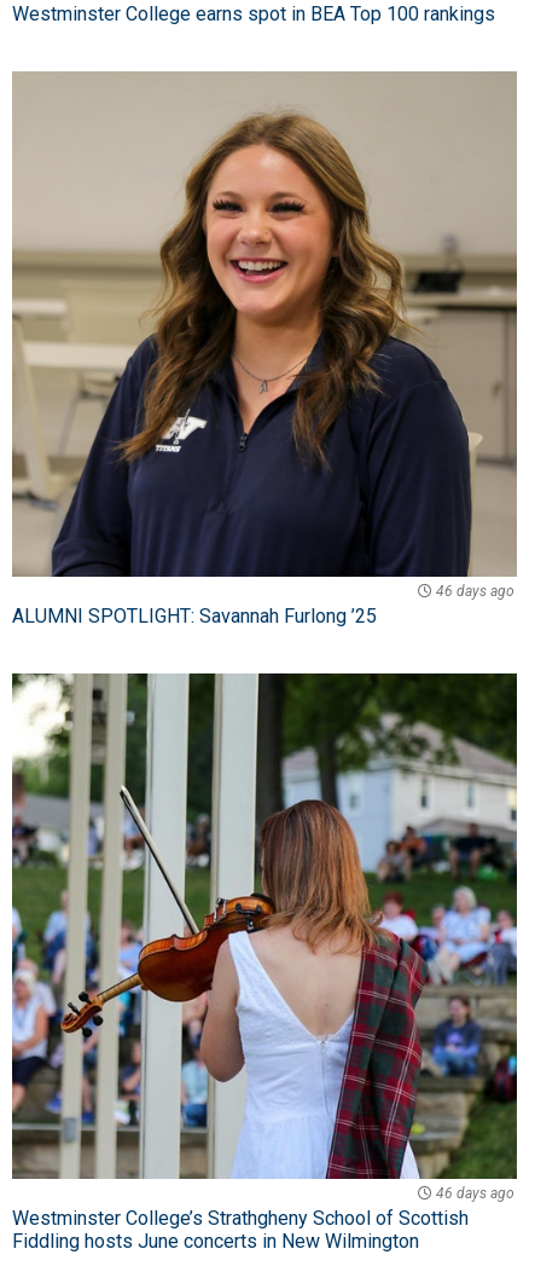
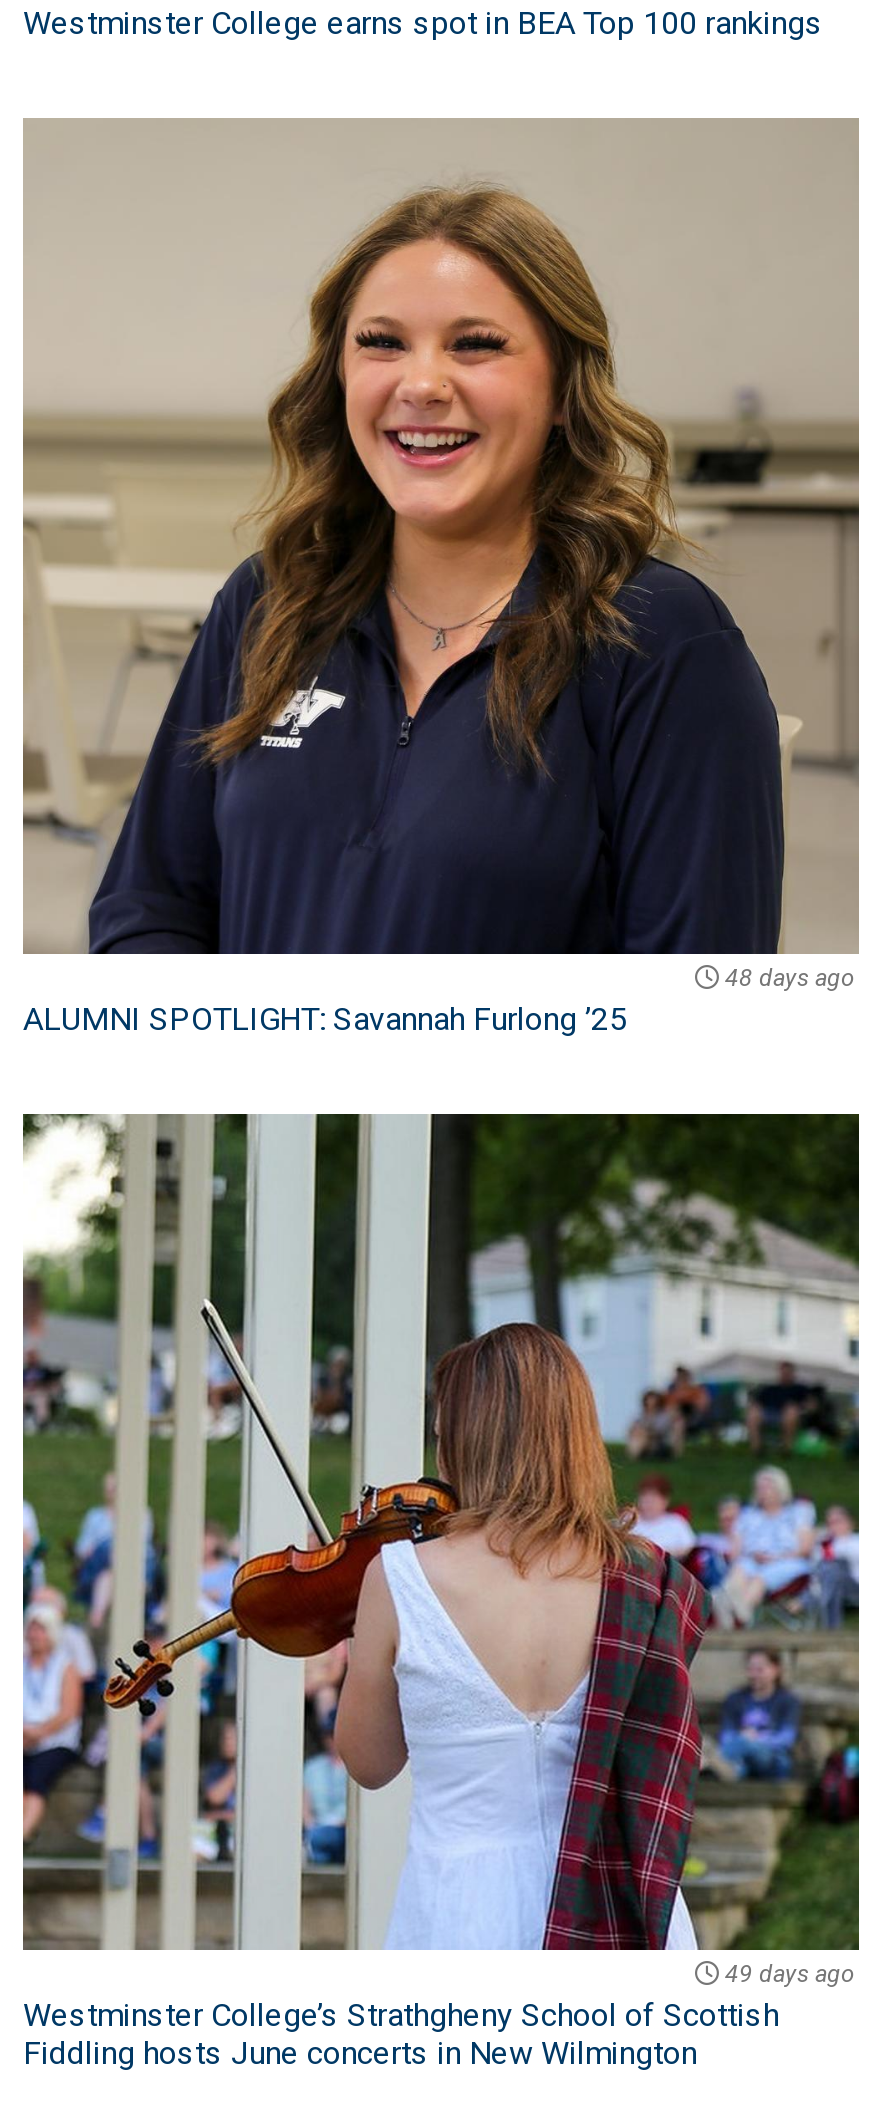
- 46 days ago
+ 48 days ago

- 46 days ago
+ 49 days ago
